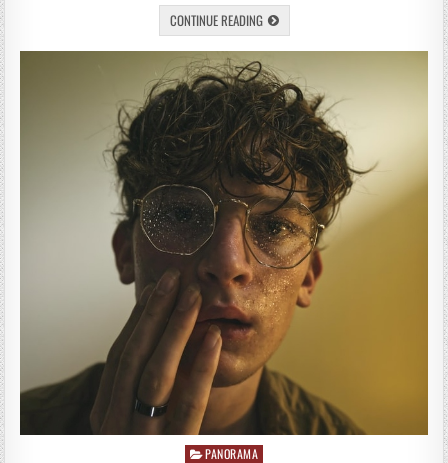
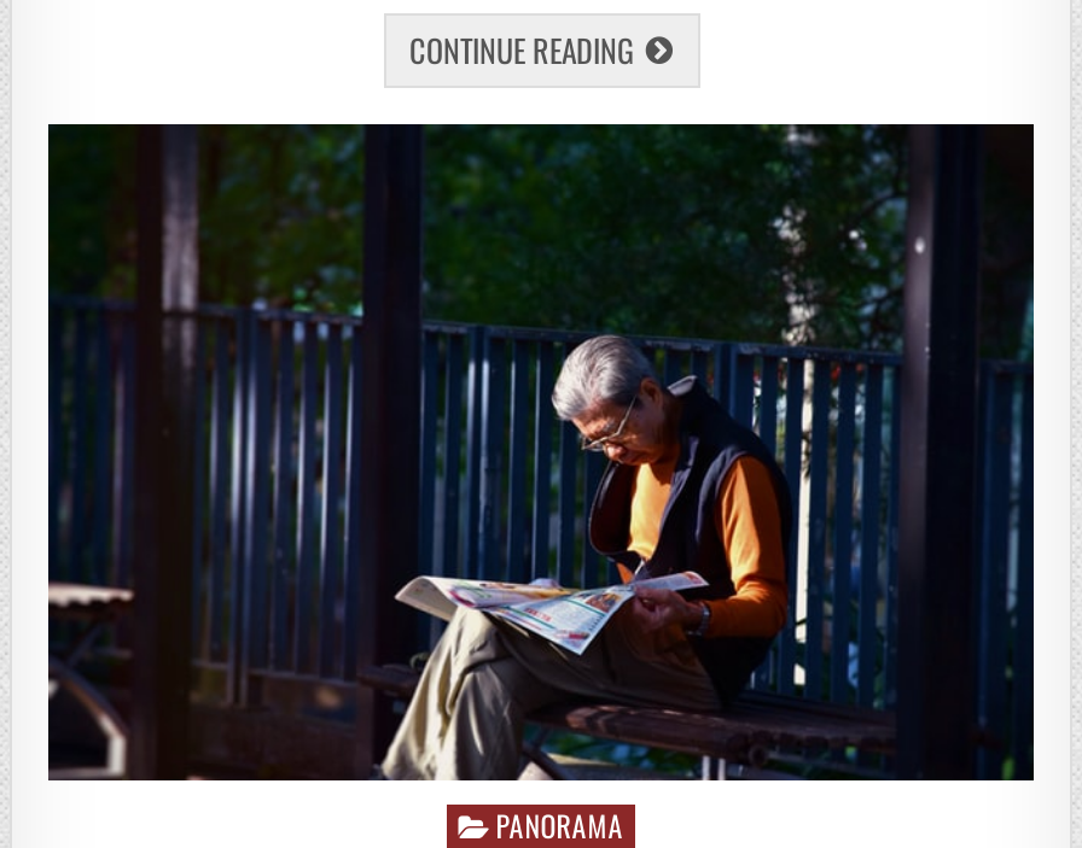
- [image]
+ [image]
